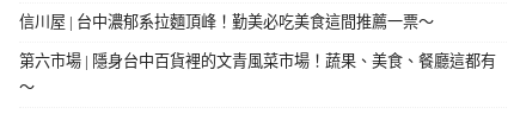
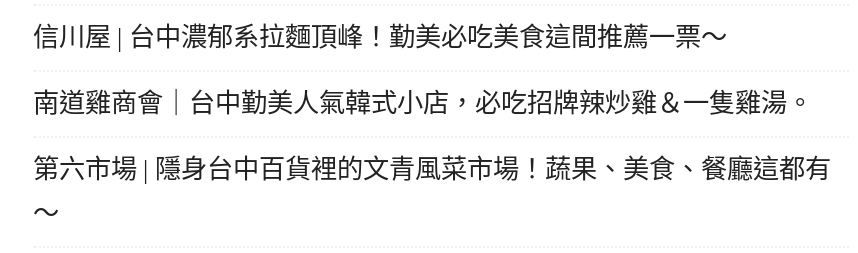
+ 南道雞商會｜台中勤美人氣韓式小店，必吃招牌辣炒雞＆一隻雞湯。
